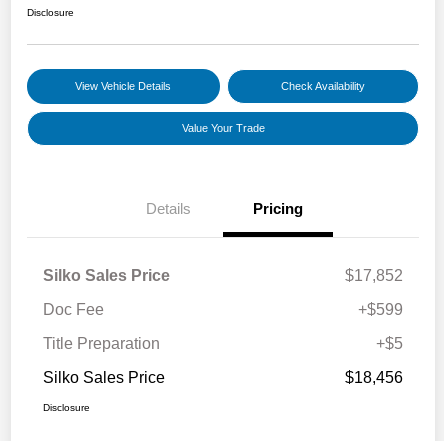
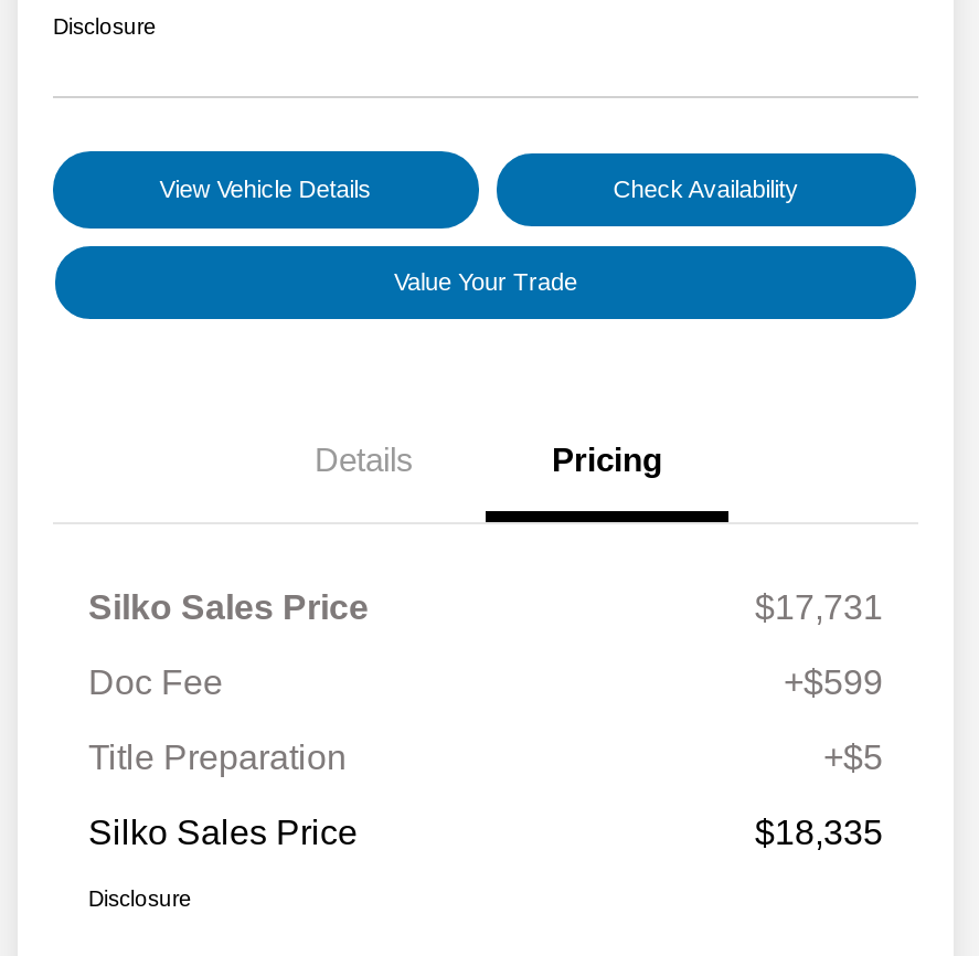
- $17,852
+ $17,731

- $18,456
+ $18,335
